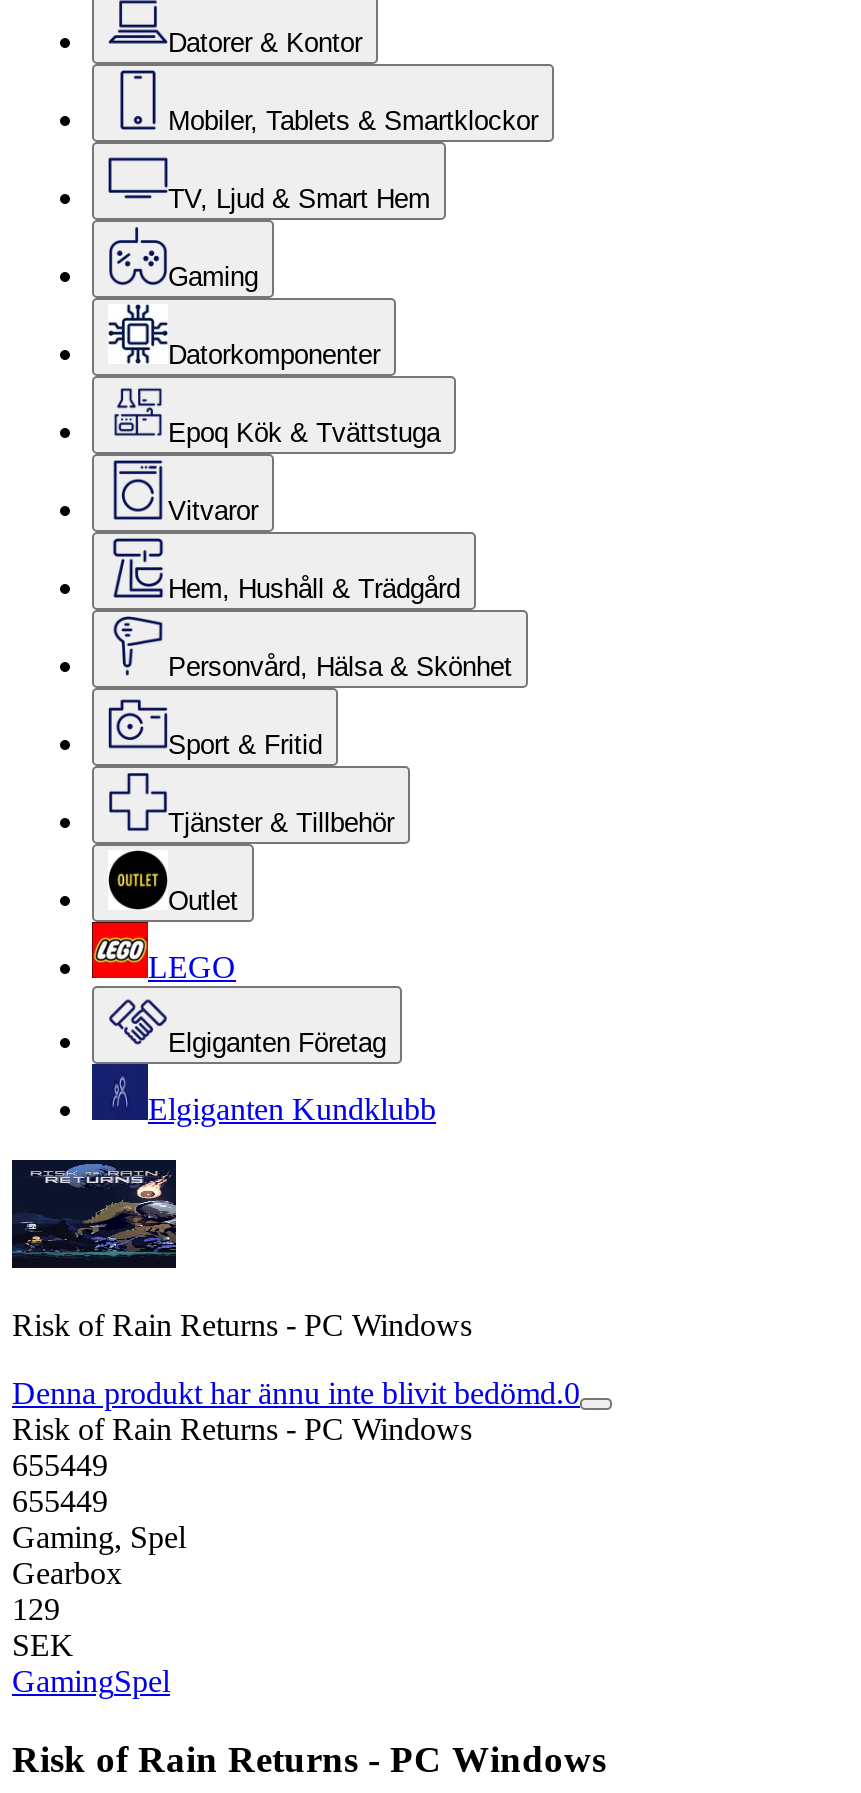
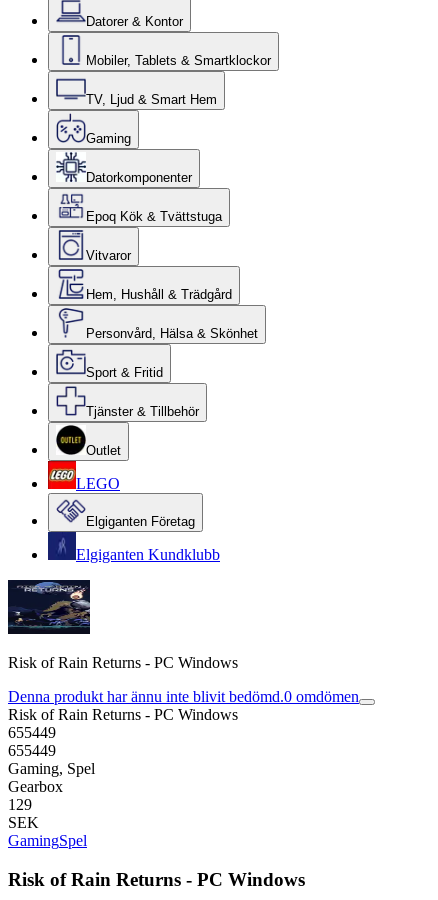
- Denna produkt har ännu inte blivit bedömd.0
+ Denna produkt har ännu inte blivit bedömd.0 omdömen
